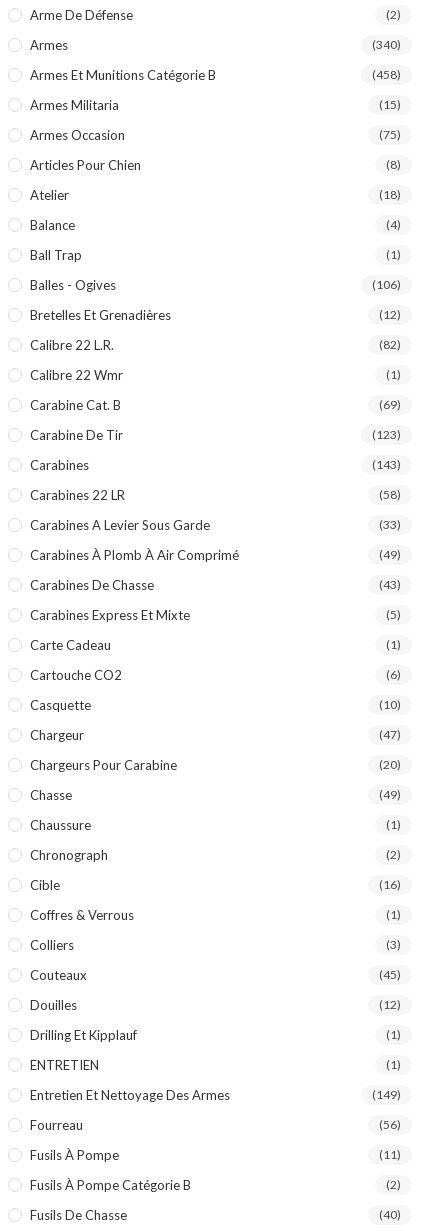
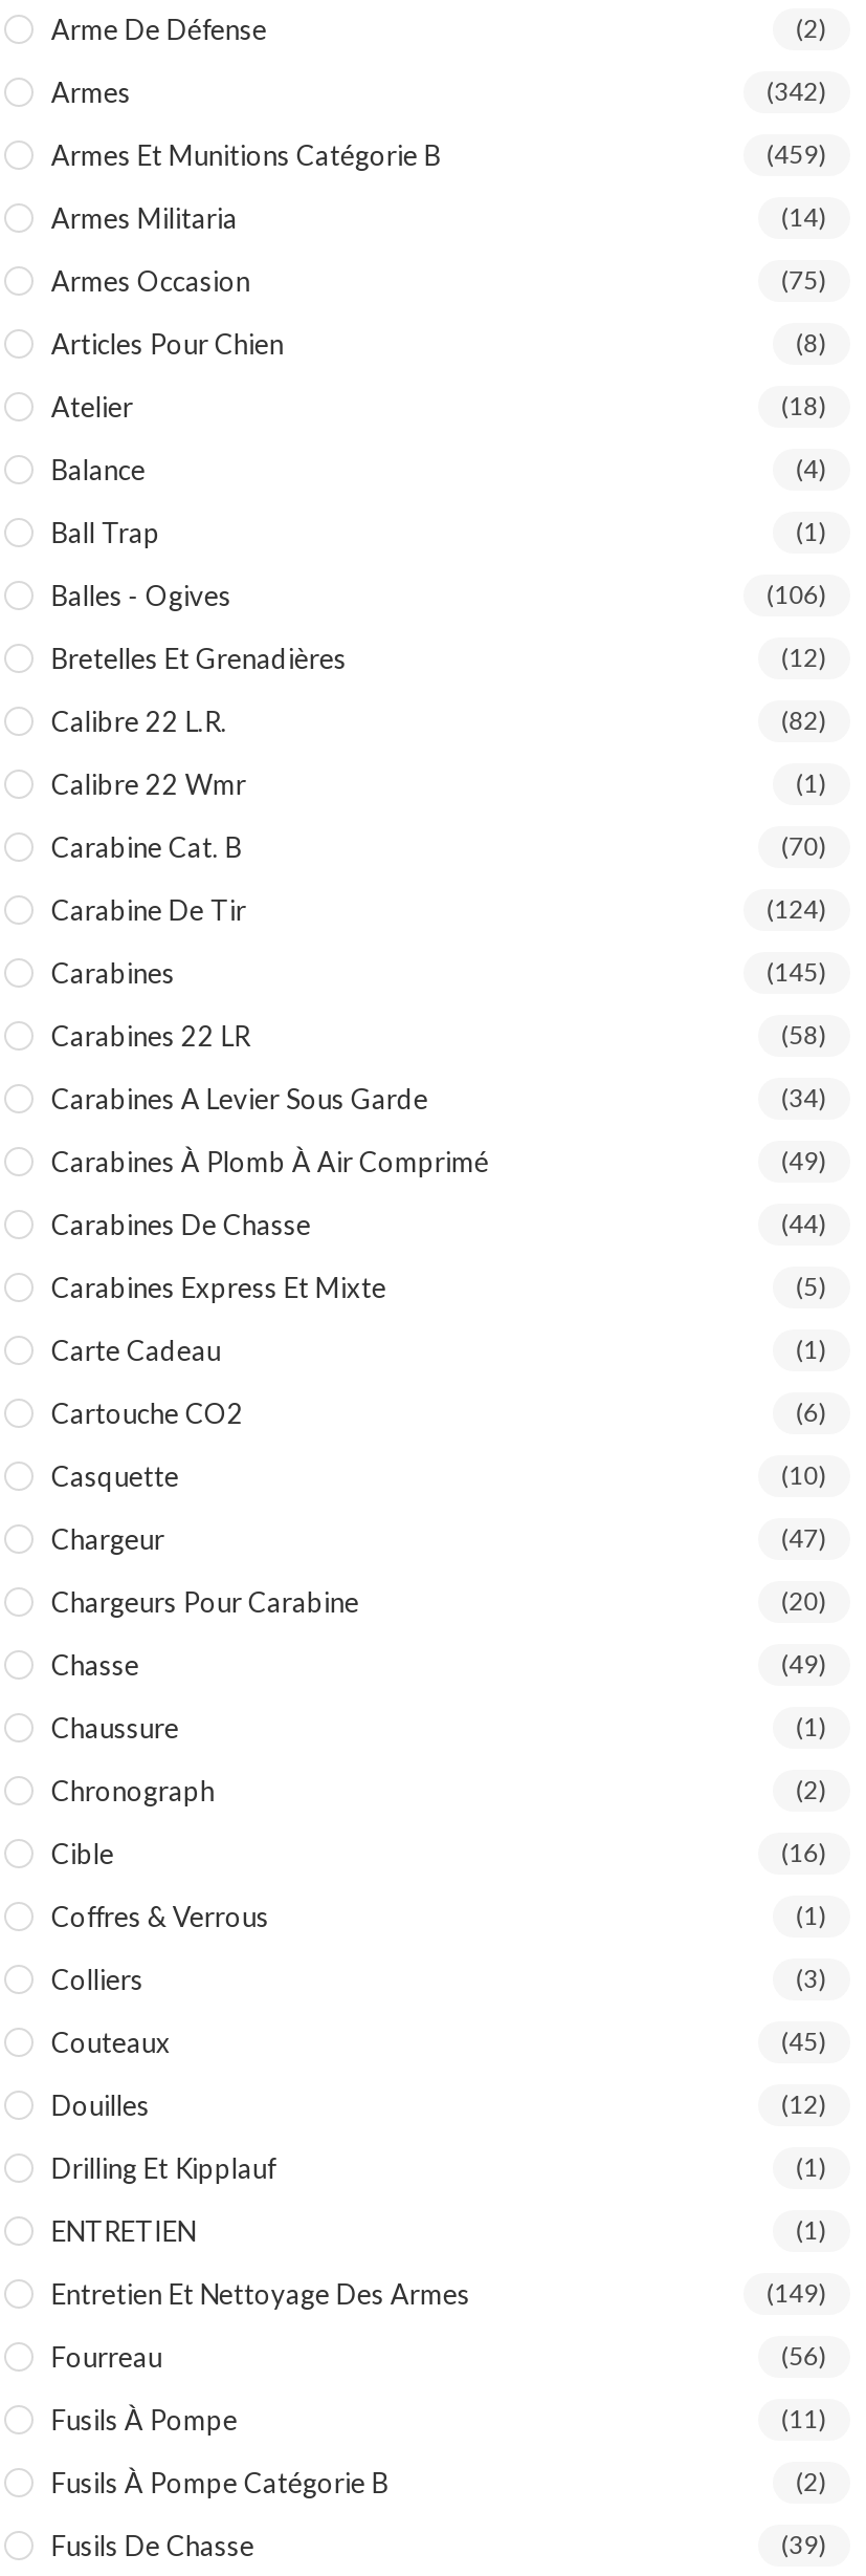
- (340)
+ (342)

- (458)
+ (459)

- (15)
+ (14)

- (69)
+ (70)

- (123)
+ (124)

- (143)
+ (145)

- (33)
+ (34)

- (43)
+ (44)

- (40)
+ (39)
